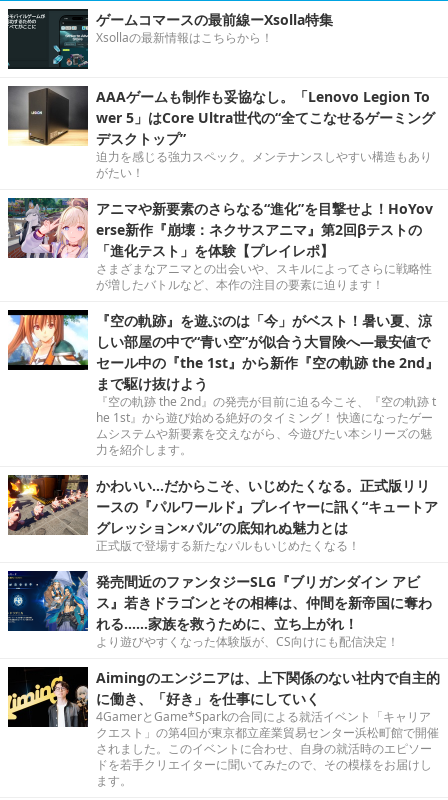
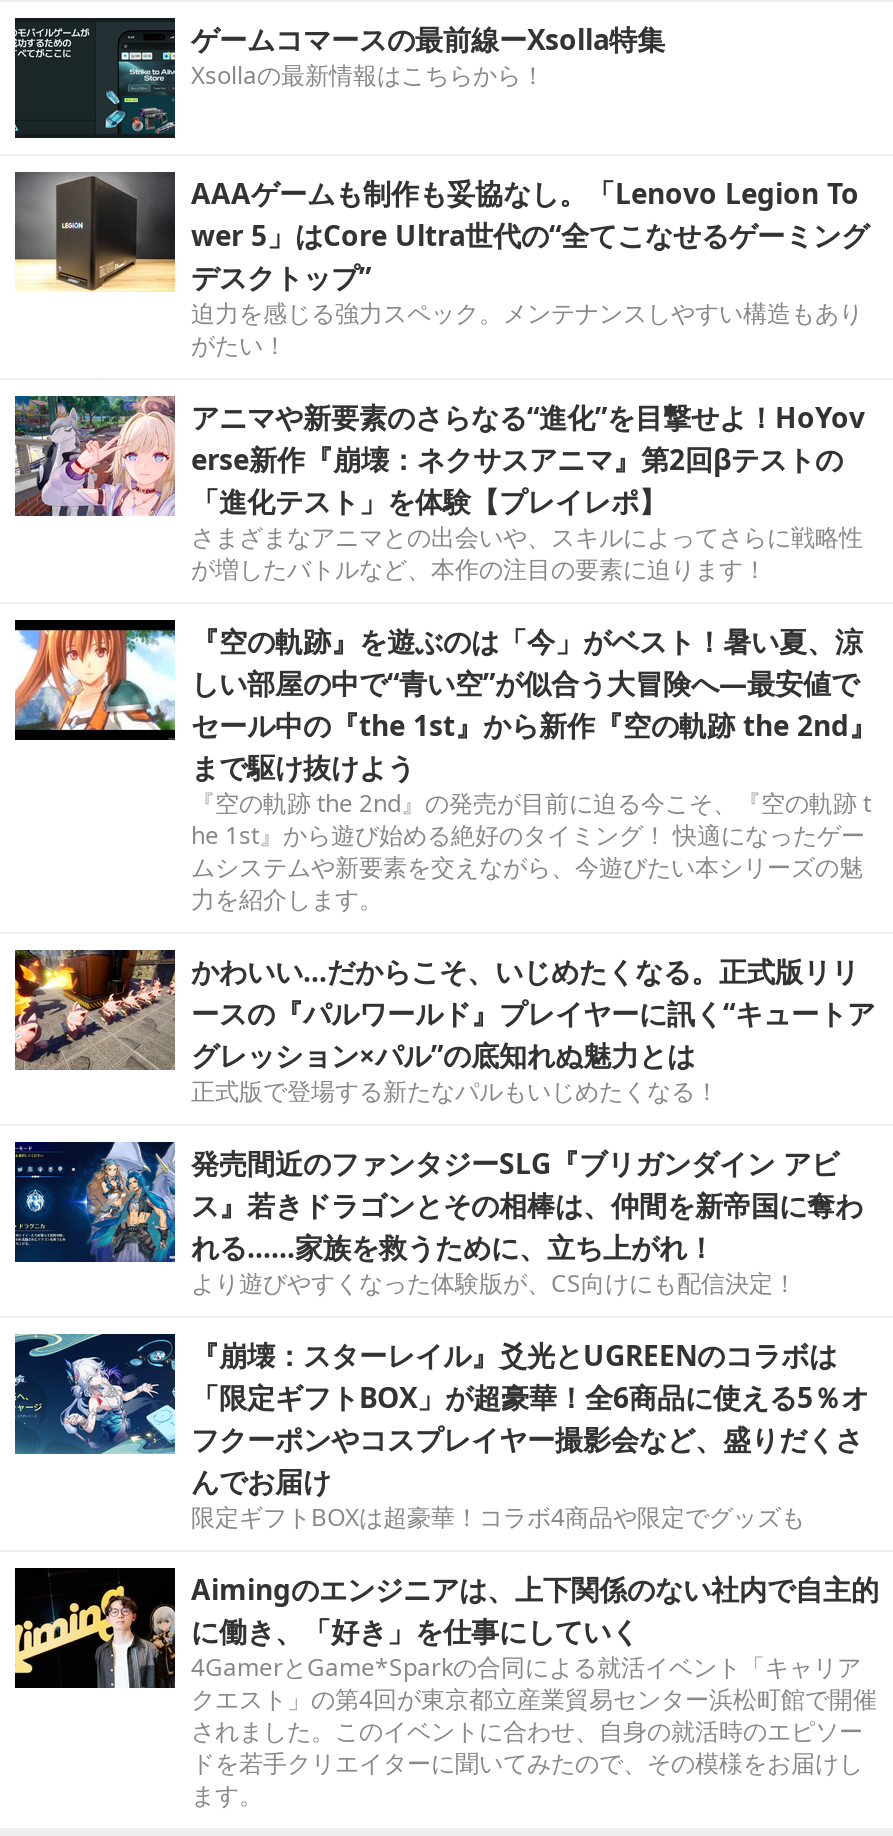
+ [image]
+ 『崩壊：スターレイル』爻光とUGREENのコラボは
+ 「限定ギフトBOX」が超豪華！全6商品に使える5％オ
+ フクーポンやコスプレイヤー撮影会など、盛りだくさ
+ んでお届け
+ 限定ギフトBOXは超豪華！コラボ4商品や限定でグッズも
